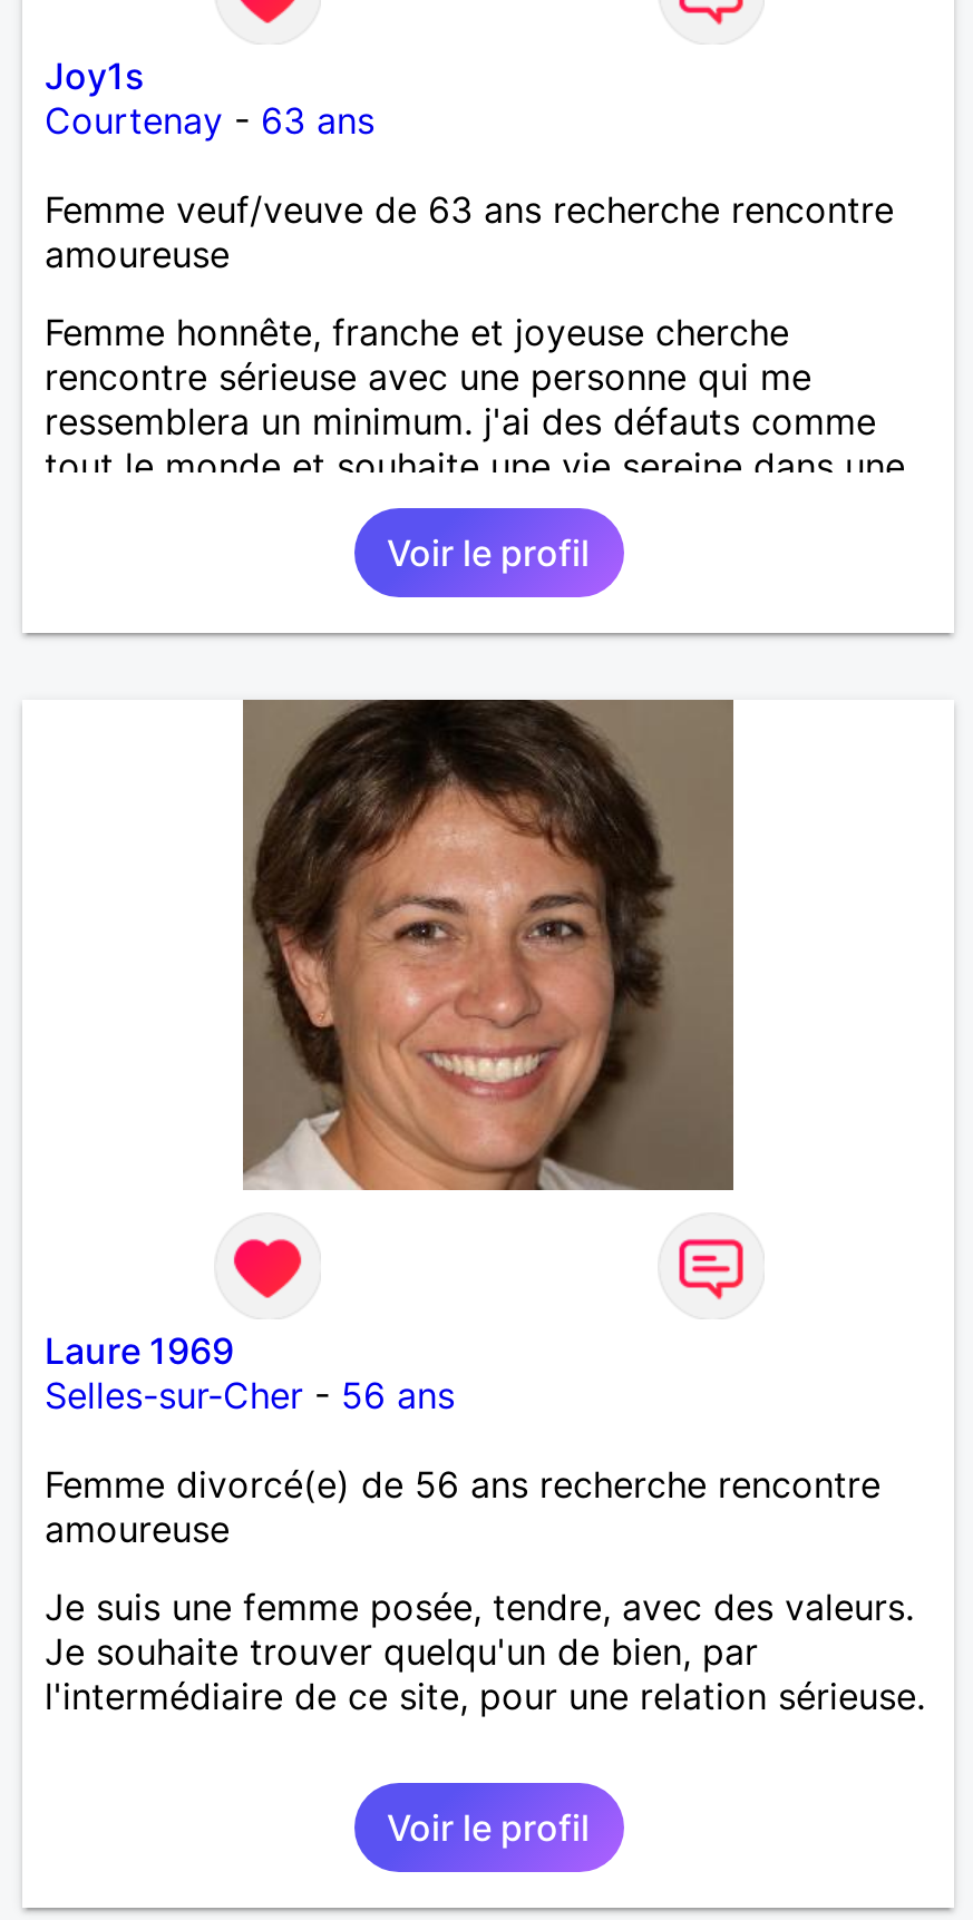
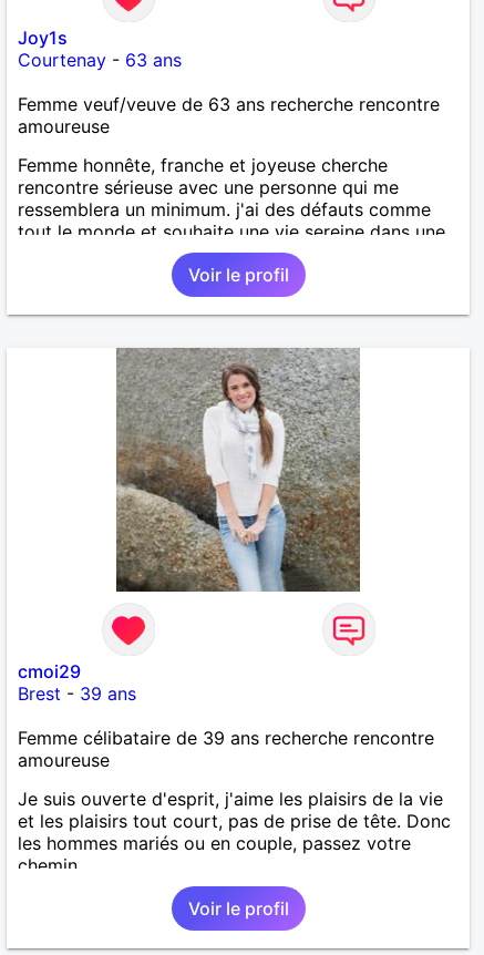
- [image]
+ [image]

- Laure 1969
- Selles-sur-Cher - 56 ans
+ cmoi29
+ Brest - 39 ans

- Femme divorcé(e) de 56 ans recherche rencontre
+ Femme célibataire de 39 ans recherche rencontre

- Je suis une femme posée, tendre, avec des valeurs.
- Je souhaite trouver quelqu'un de bien, par
- l'intermédiaire de ce site, pour une relation sérieuse.
+ Je suis ouverte d'esprit, j'aime les plaisirs de la vie
+ et les plaisirs tout court, pas de prise de tête. Donc
+ les hommes mariés ou en couple, passez votre
+ chemin.
